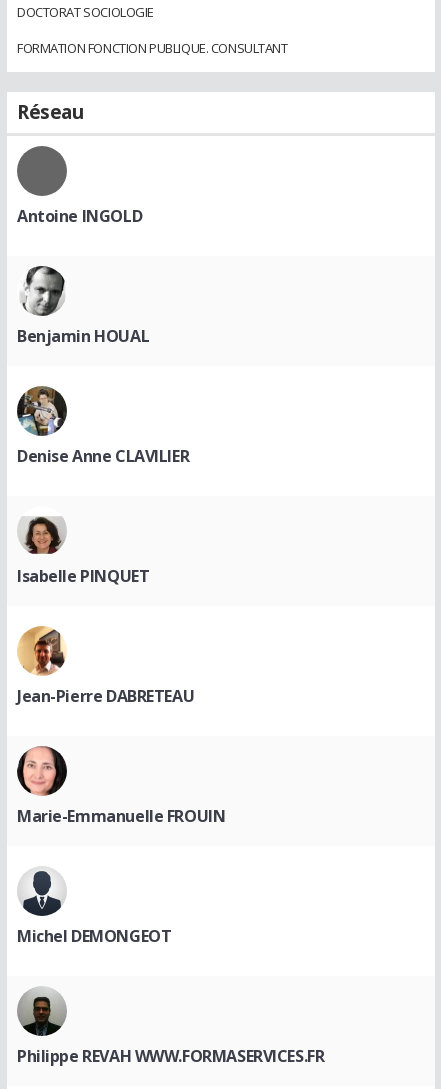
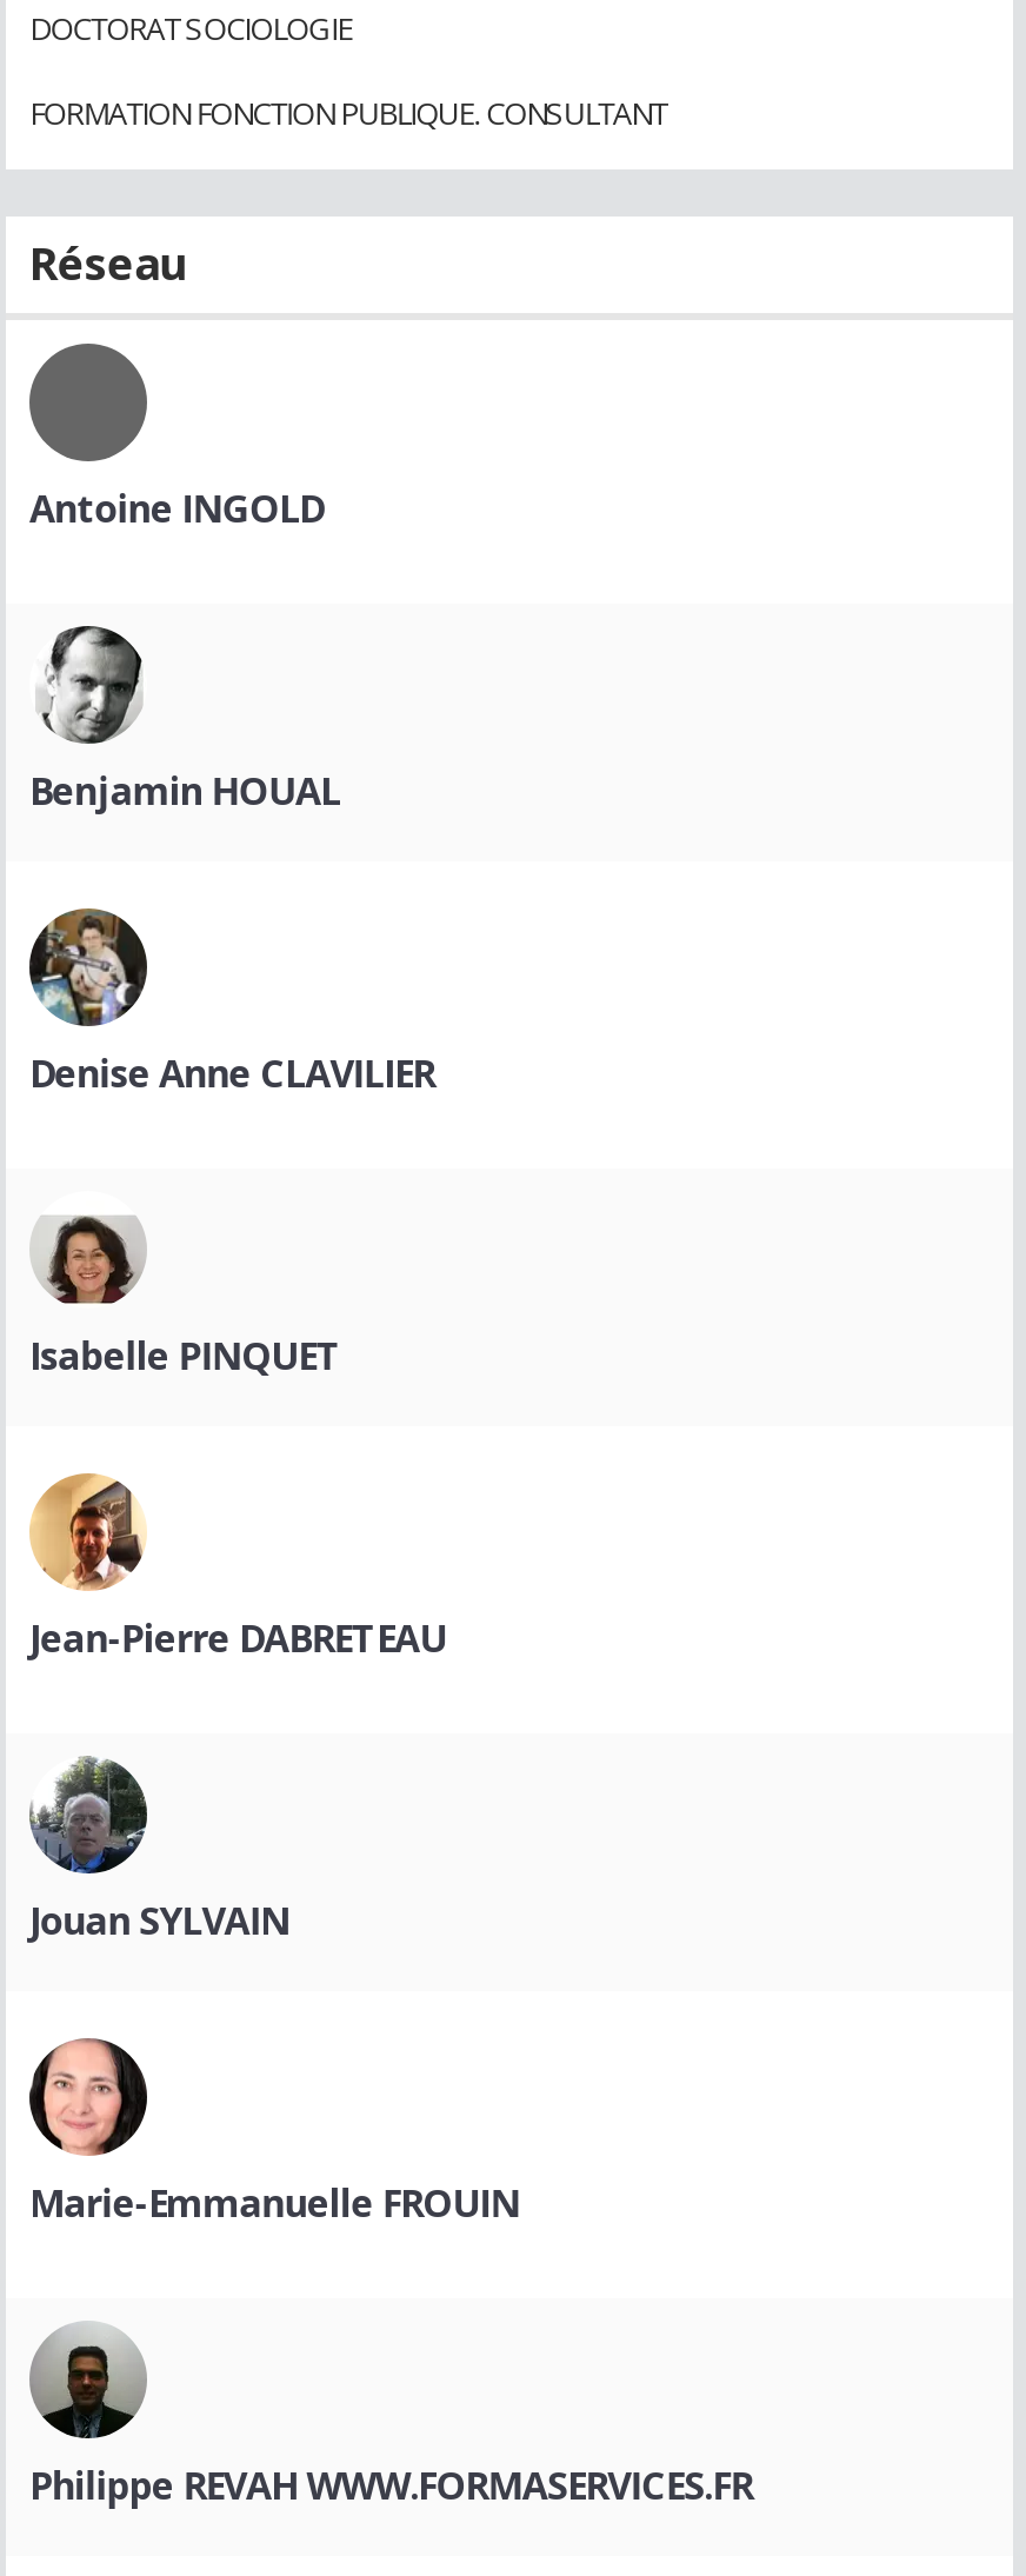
+ [image]
+ Jouan SYLVAIN

moved down: [image] | Marie-Emmanuelle FROUIN

- [image]
- Michel DEMONGEOT
